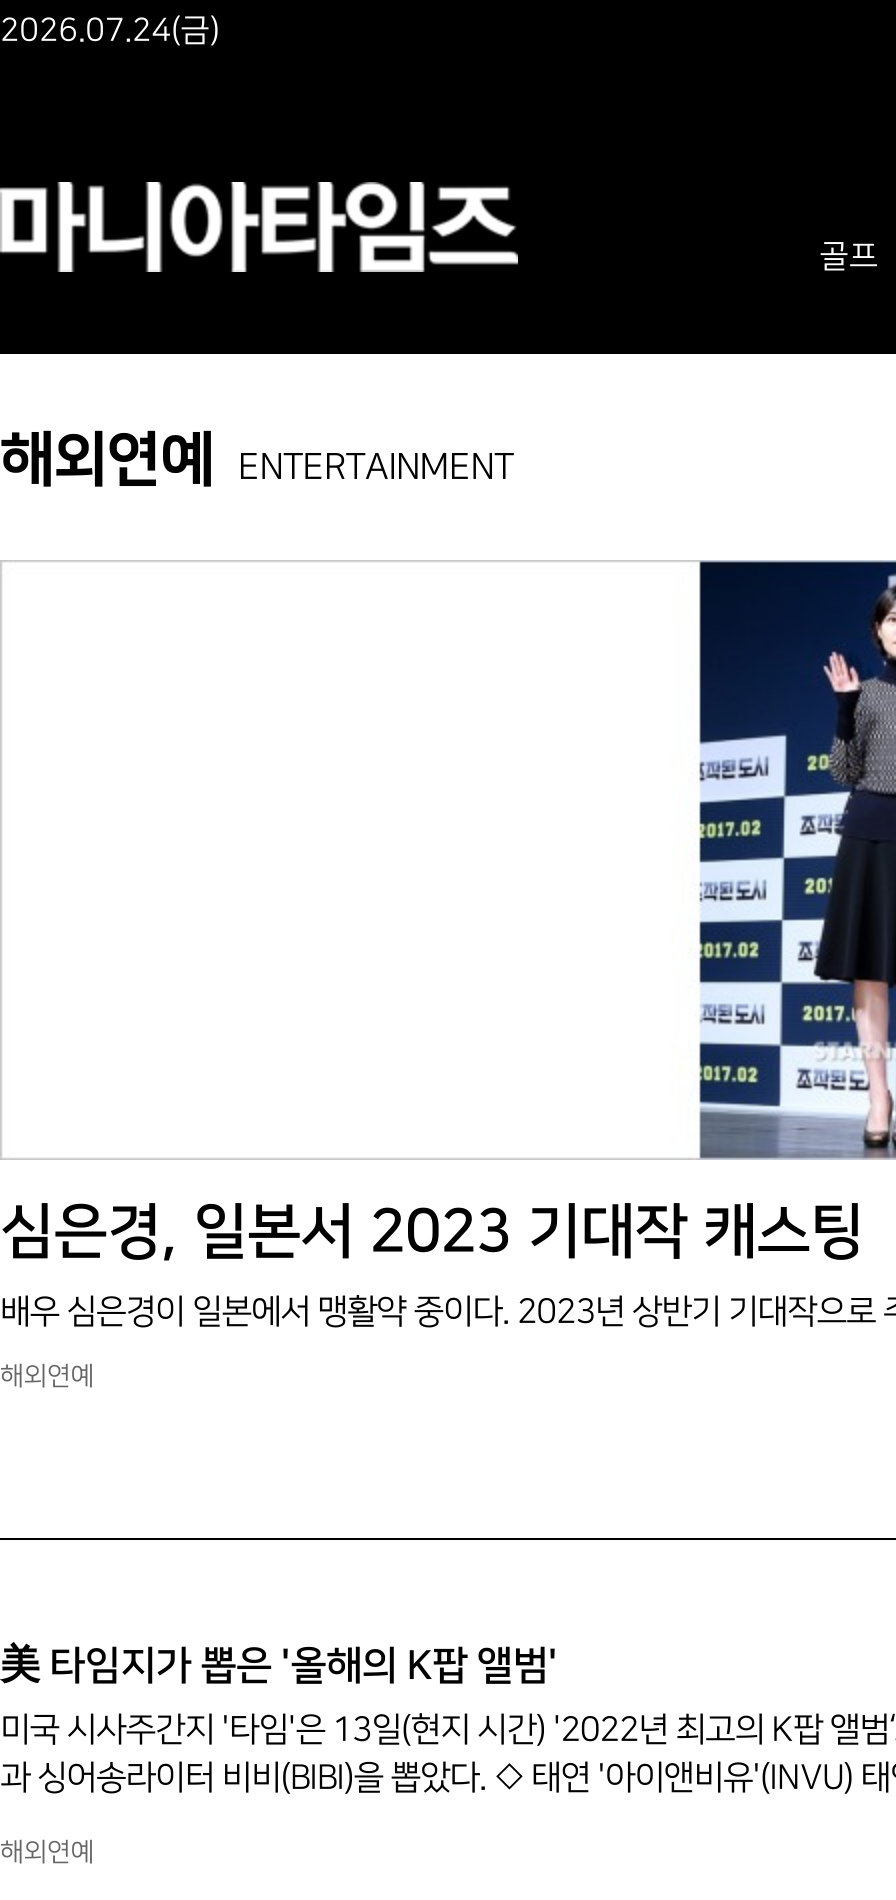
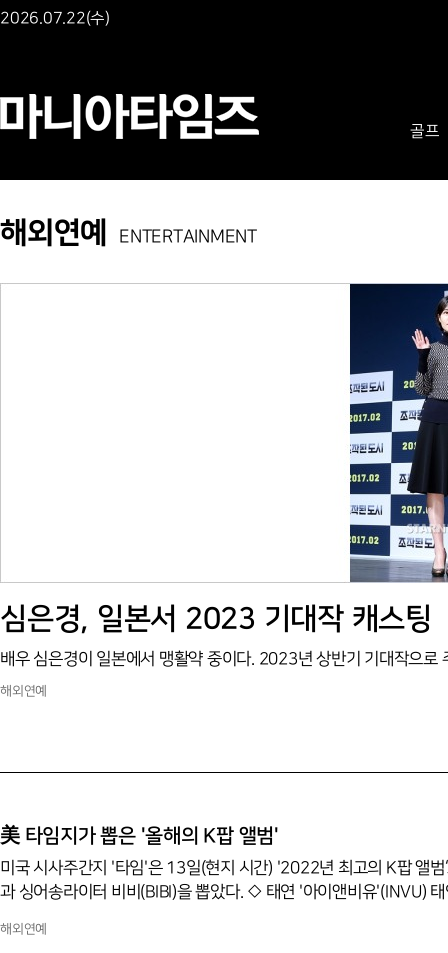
- 2026.07.24(금)
+ 2026.07.22(수)
